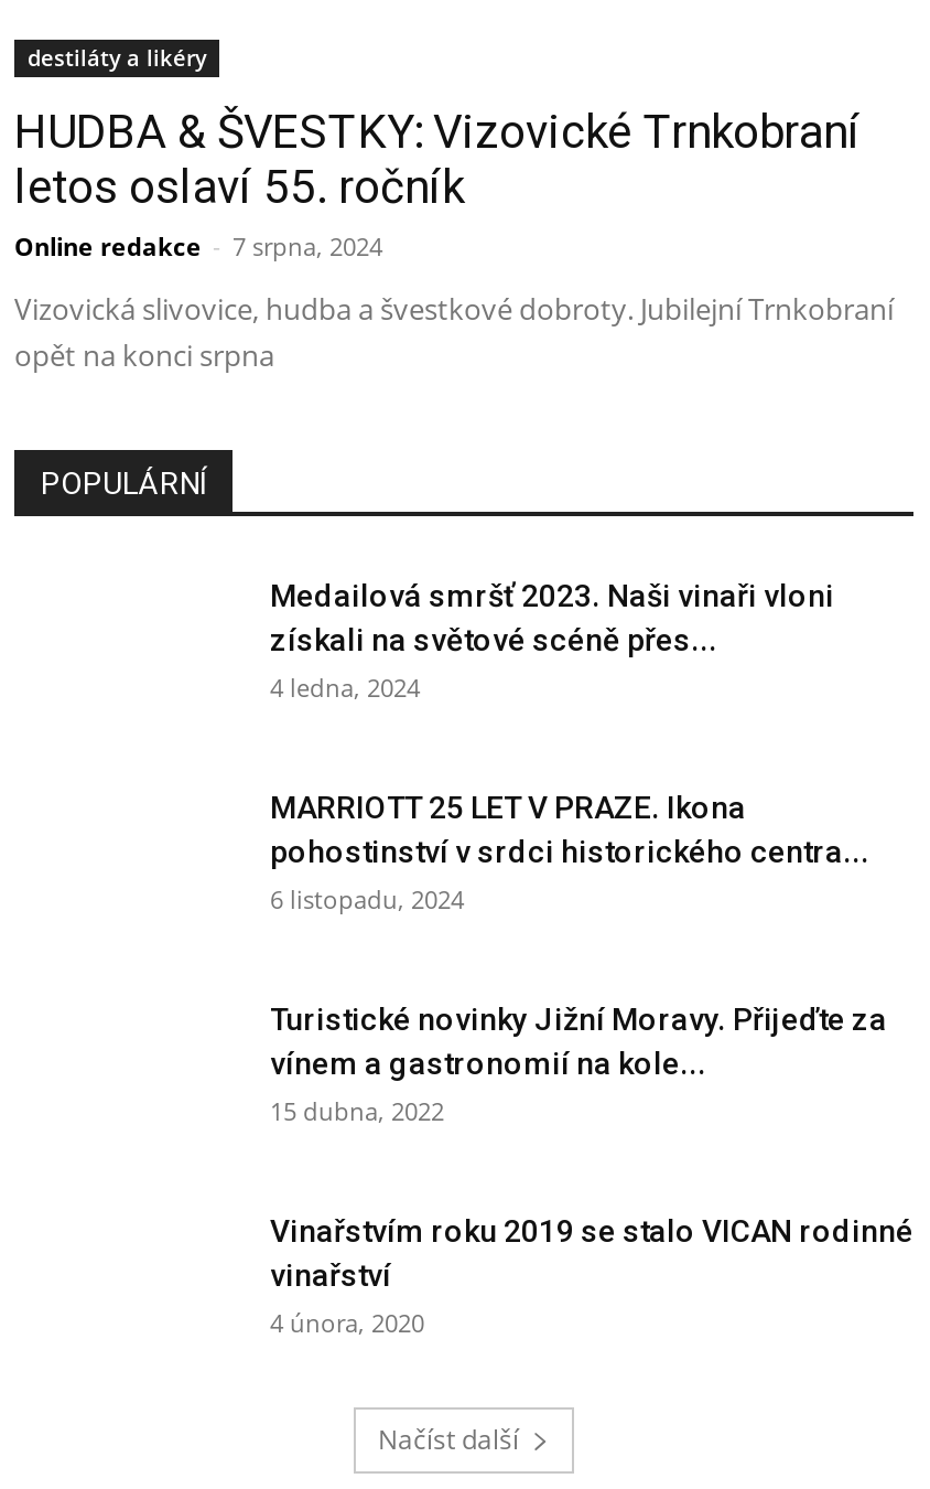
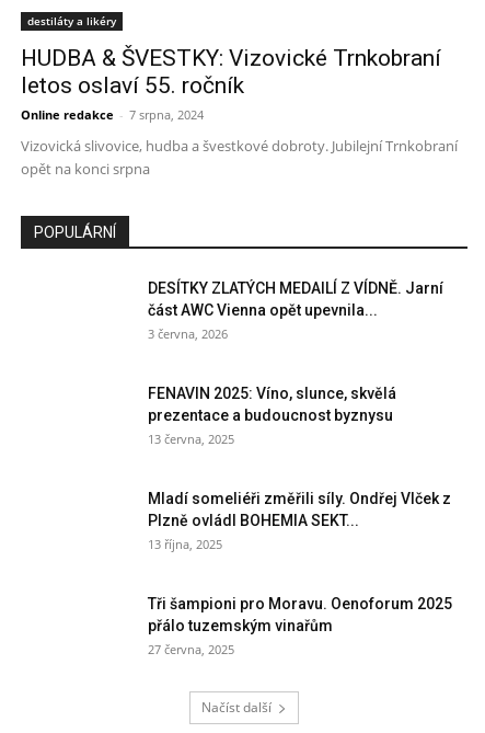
- Medailová smršť 2023. Naši vinaři vloni
- získali na světové scéně přes...
- 4 ledna, 2024
+ DESÍTKY ZLATÝCH MEDAILÍ Z VÍDNĚ. Jarní
+ část AWC Vienna opět upevnila...
+ 3 června, 2026

- MARRIOTT 25 LET V PRAZE. Ikona
- pohostinství v srdci historického centra...
- 6 listopadu, 2024
+ FENAVIN 2025: Víno, slunce, skvělá
+ prezentace a budoucnost byznysu
+ 13 června, 2025

- Turistické novinky Jižní Moravy. Přijeďte za
- vínem a gastronomií na kole...
- 15 dubna, 2022
+ Mladí someliéři změřili síly. Ondřej Vlček z
+ Plzně ovládl BOHEMIA SEKT...
+ 13 října, 2025

- Vinařstvím roku 2019 se stalo VICAN rodinné
- vinařství
- 4 února, 2020
+ Tři šampioni pro Moravu. Oenoforum 2025
+ přálo tuzemským vinařům
+ 27 června, 2025
